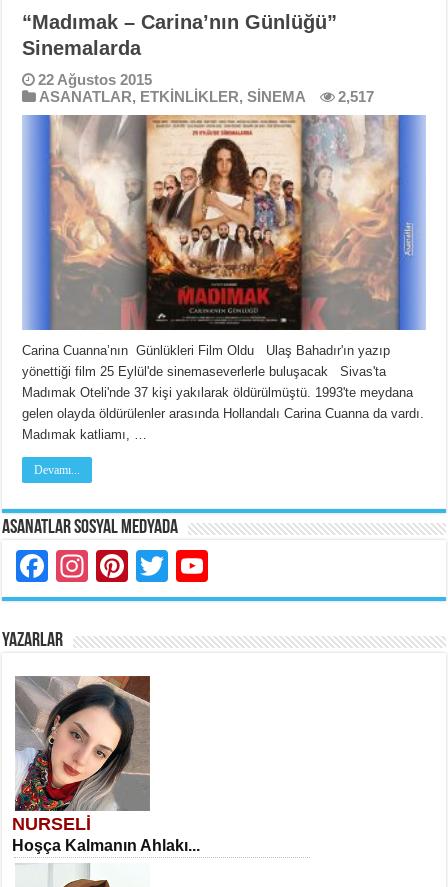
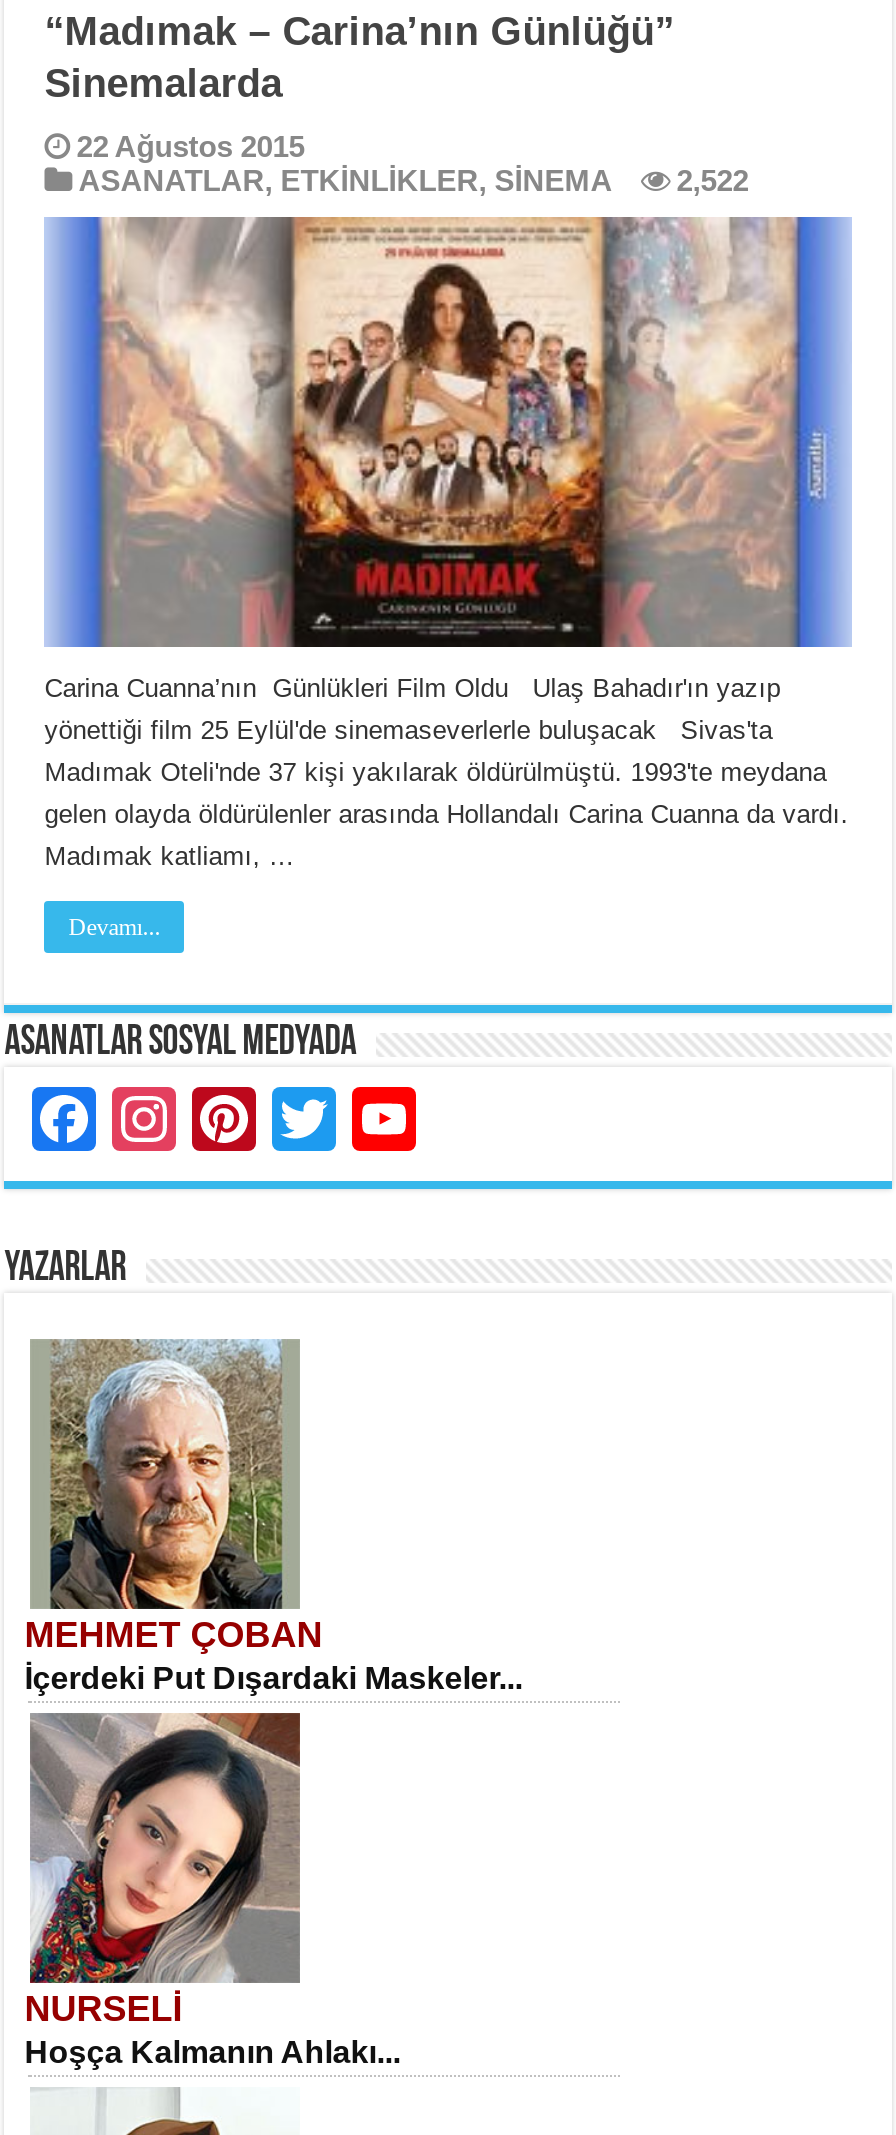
- ASANATLAR, ETKİNLİKLER, SİNEMA 2,517
+ ASANATLAR, ETKİNLİKLER, SİNEMA 2,522

+ [image]
+ MEHMET ÇOBAN
+ İçerdeki Put Dışardaki Maskeler...
